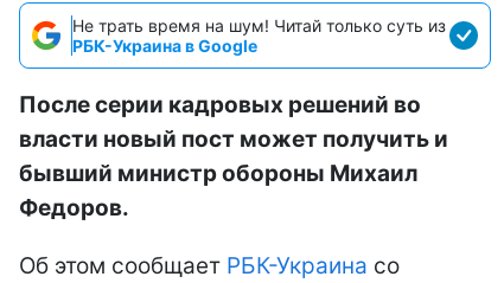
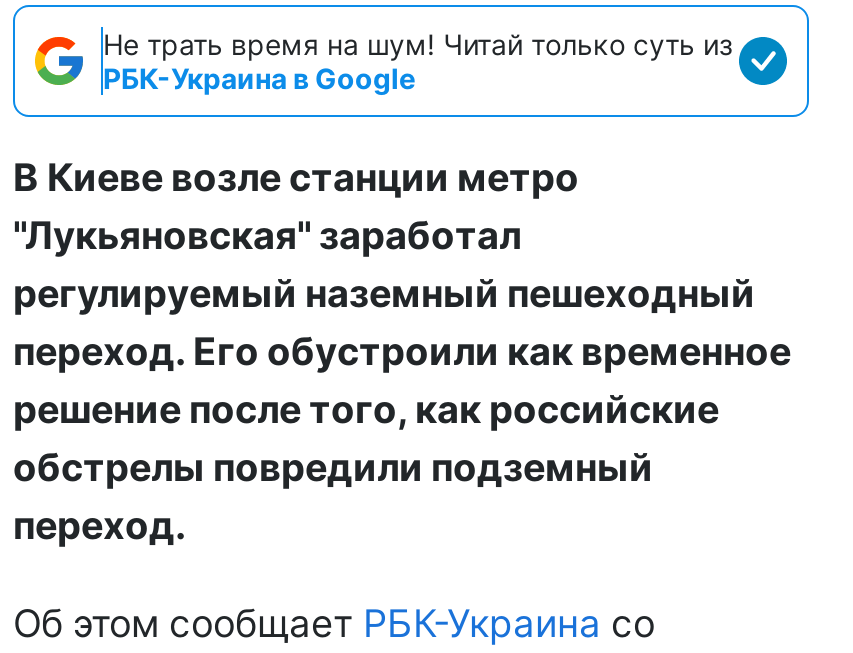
- После серии кадровых решений во
- власти новый пост может получить и
- бывший министр обороны Михаил
- Федоров.
+ В Киеве возле станции метро
+ "Лукьяновская" заработал
+ регулируемый наземный пешеходный
+ переход. Его обустроили как временное
+ решение после того, как российские
+ обстрелы повредили подземный
+ переход.
